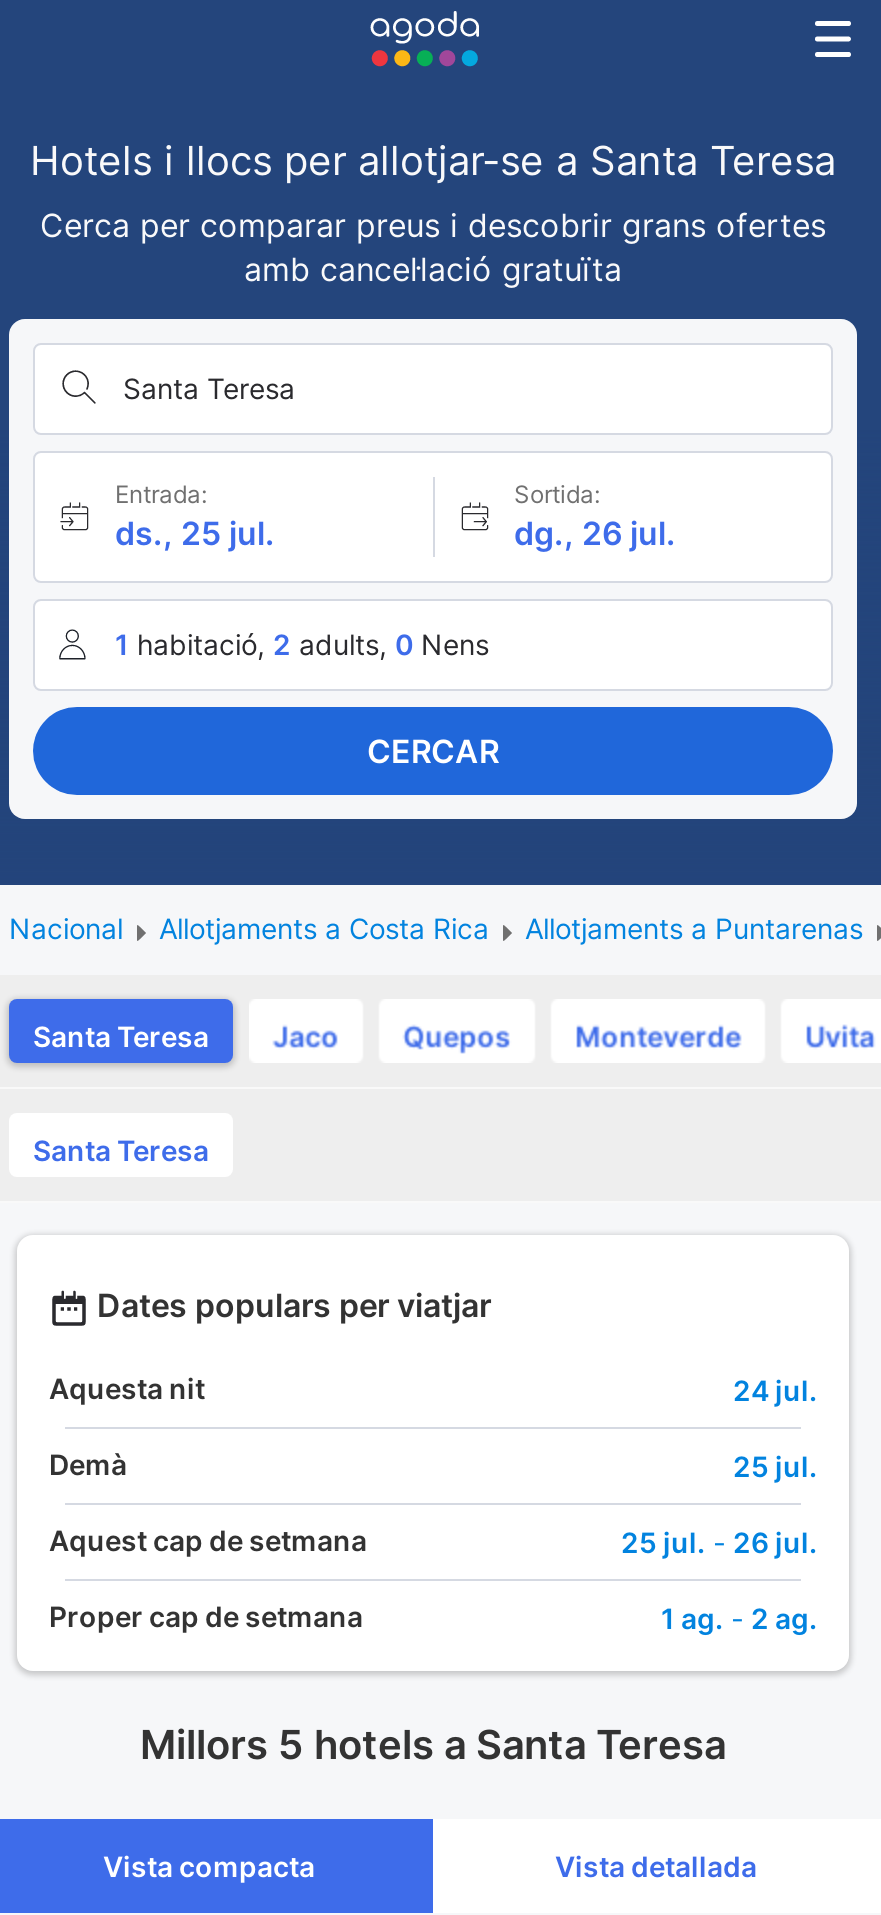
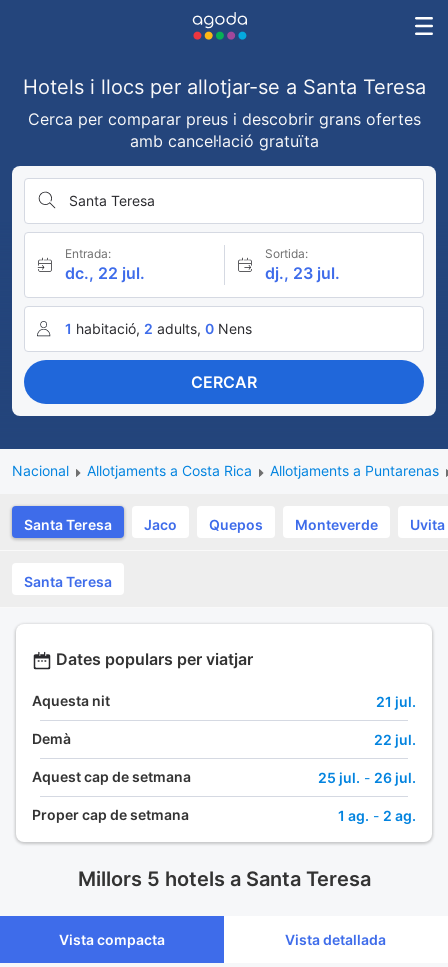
- ds., 25 jul.
+ dc., 22 jul.

- dg., 26 jul.
+ dj., 23 jul.

- 24 jul.
+ 21 jul.

- 25 jul.
+ 22 jul.
